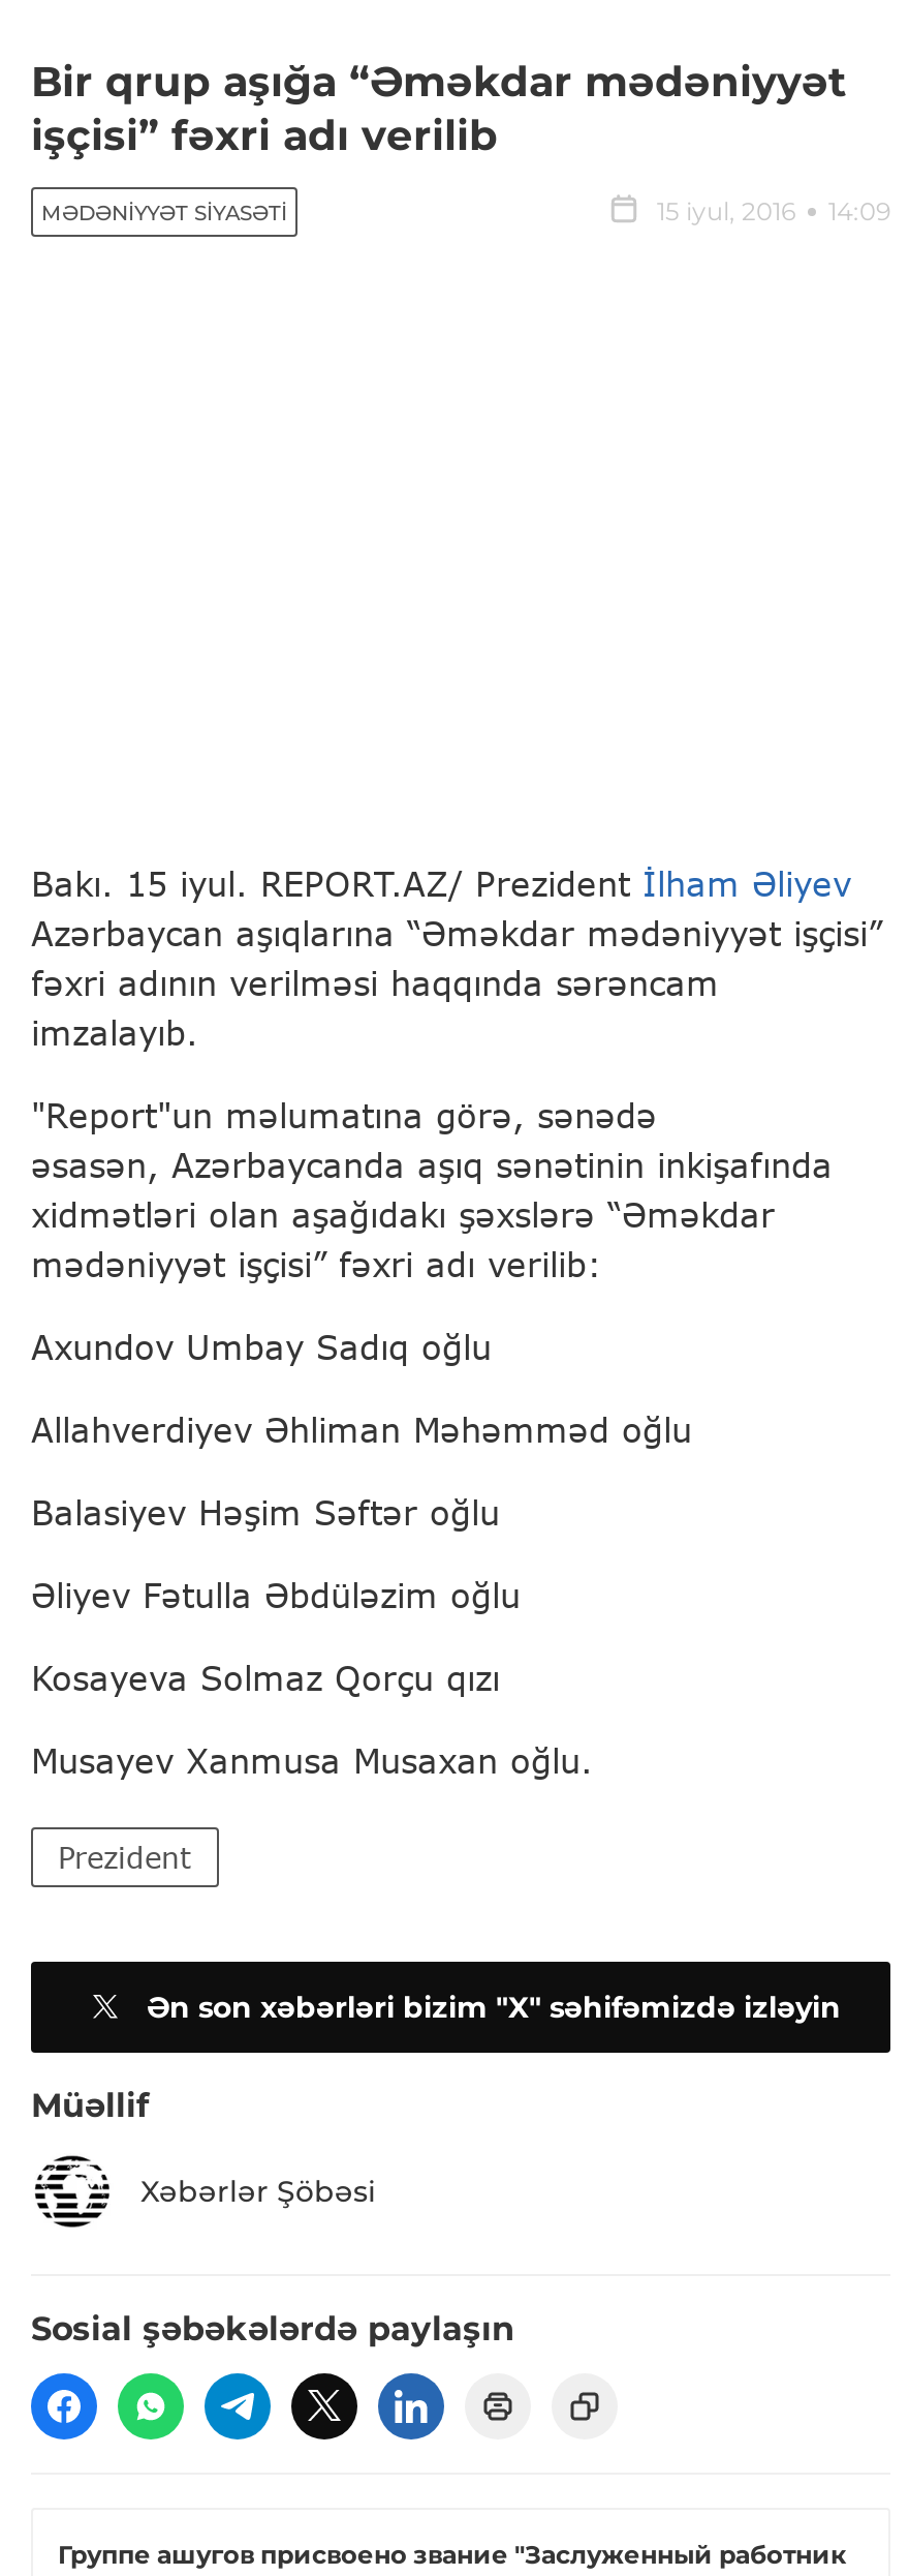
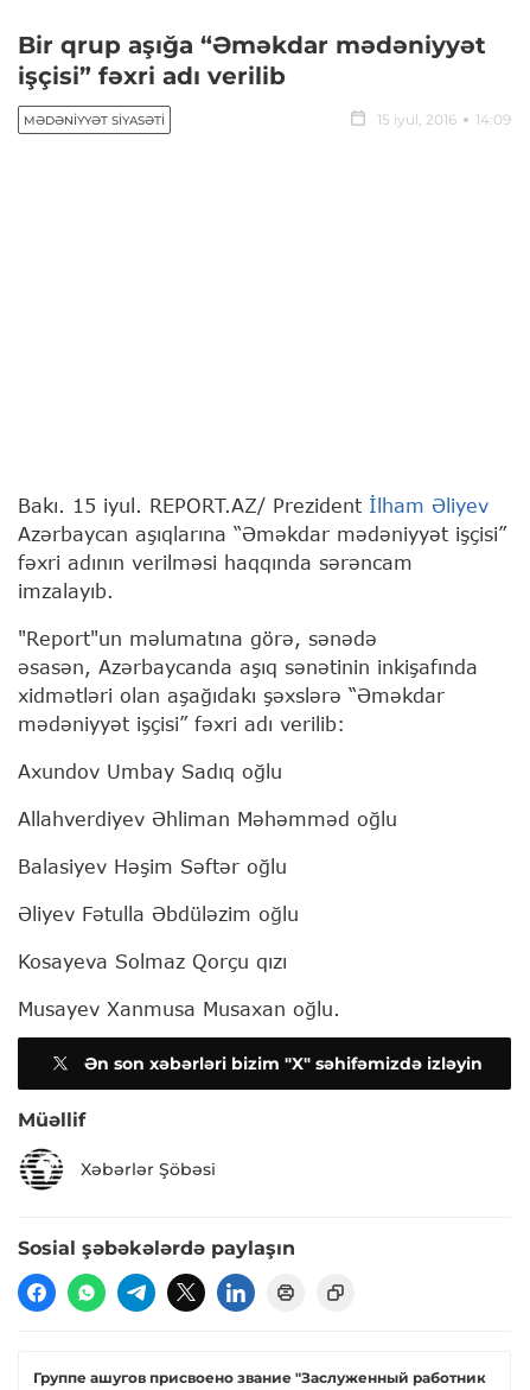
- Prezident
